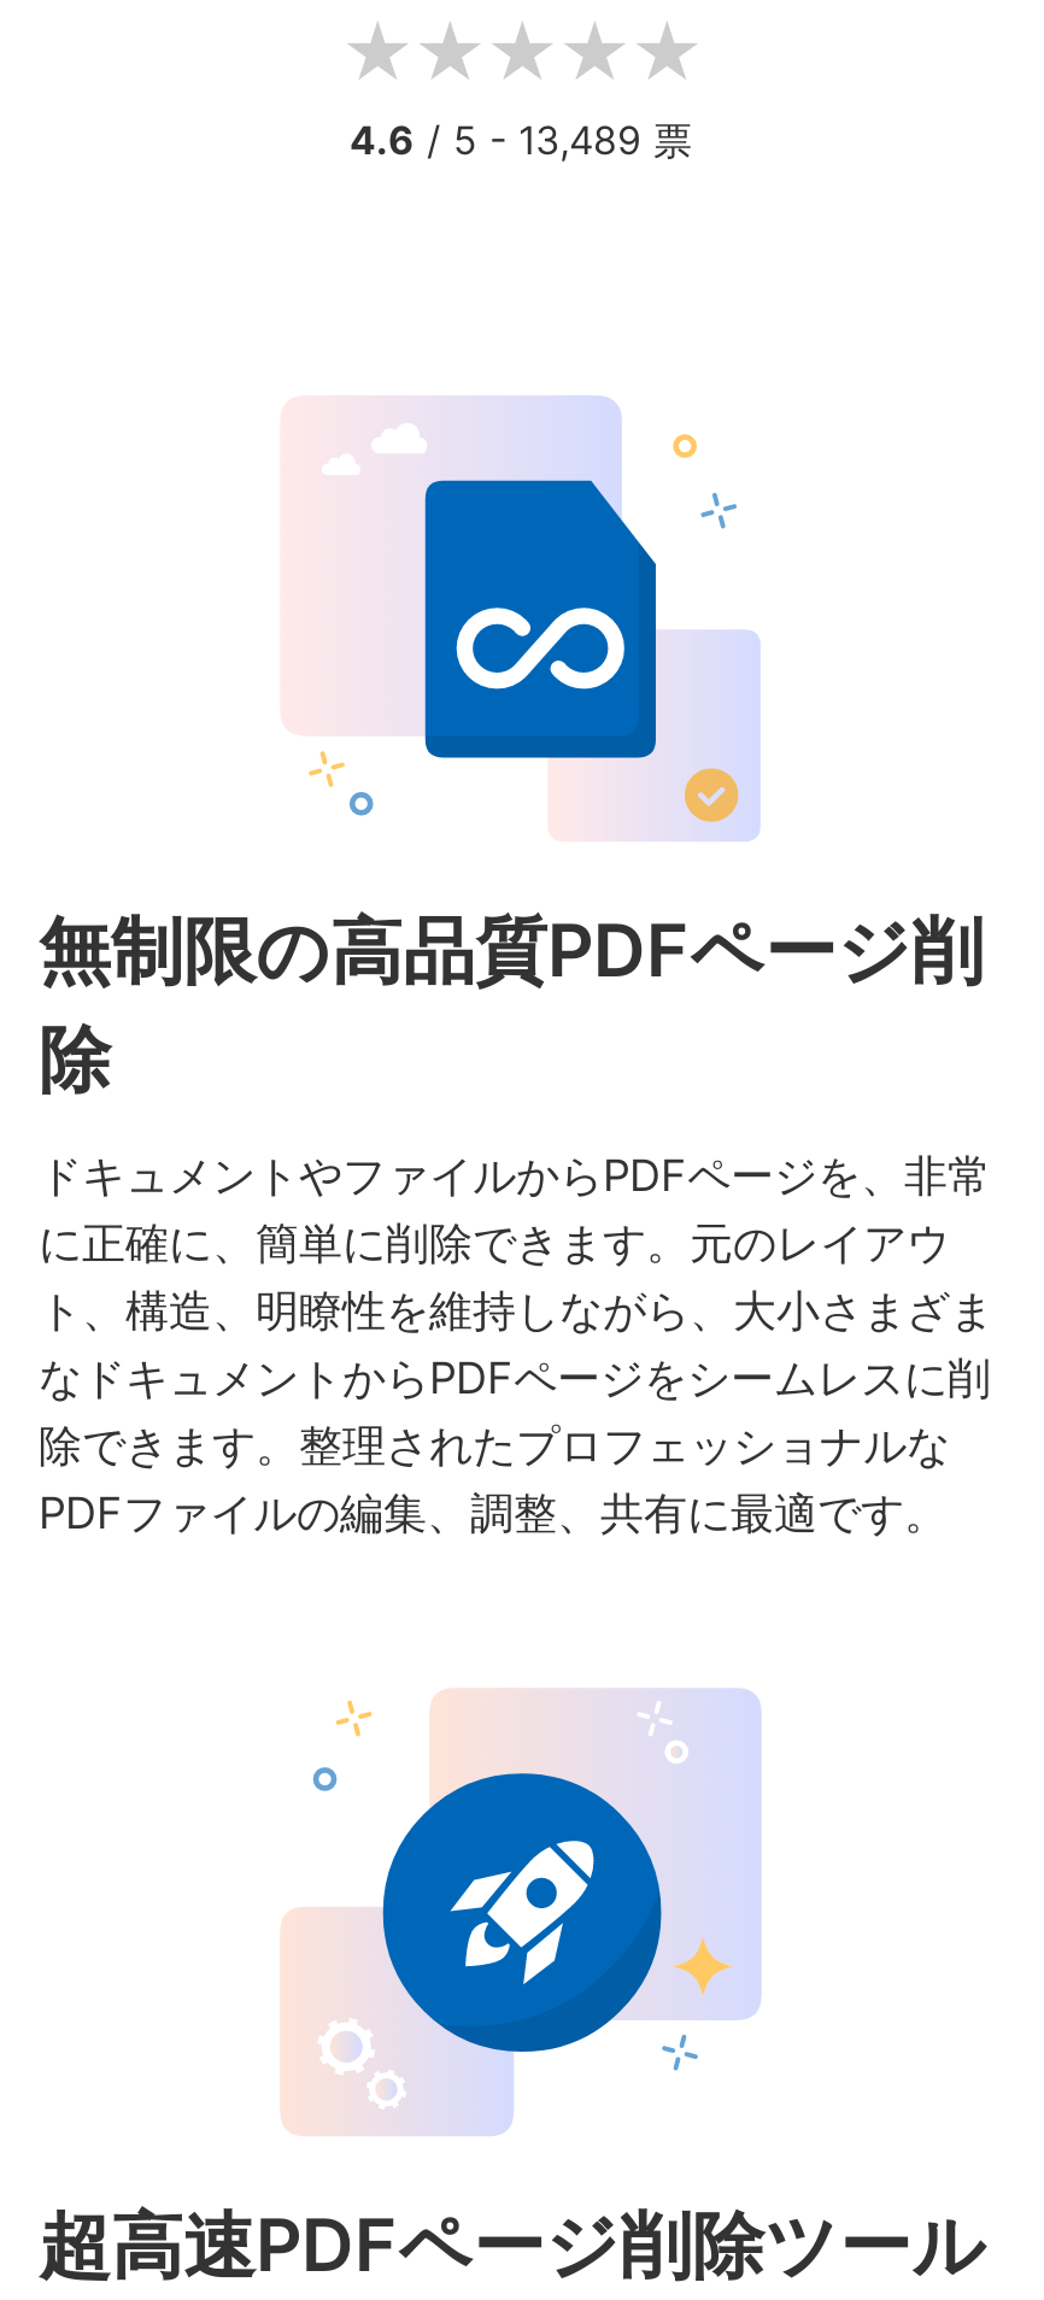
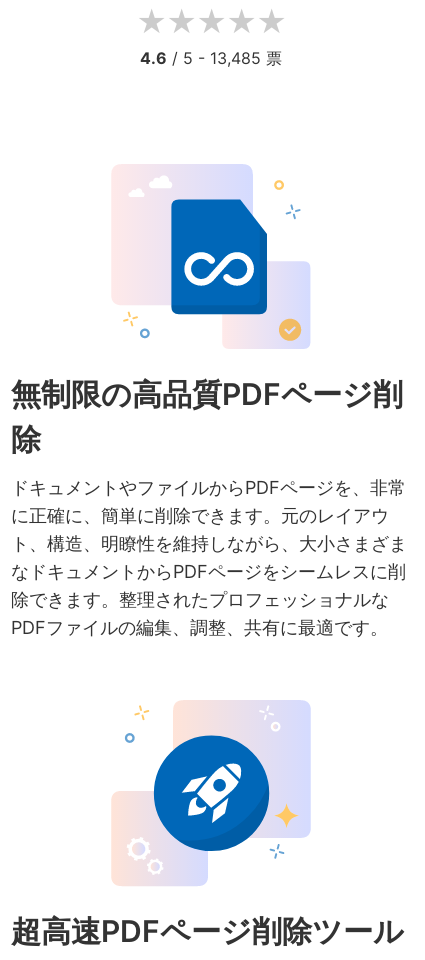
- 4.6 / 5 - 13,489票
+ 4.6 / 5 - 13,485票
